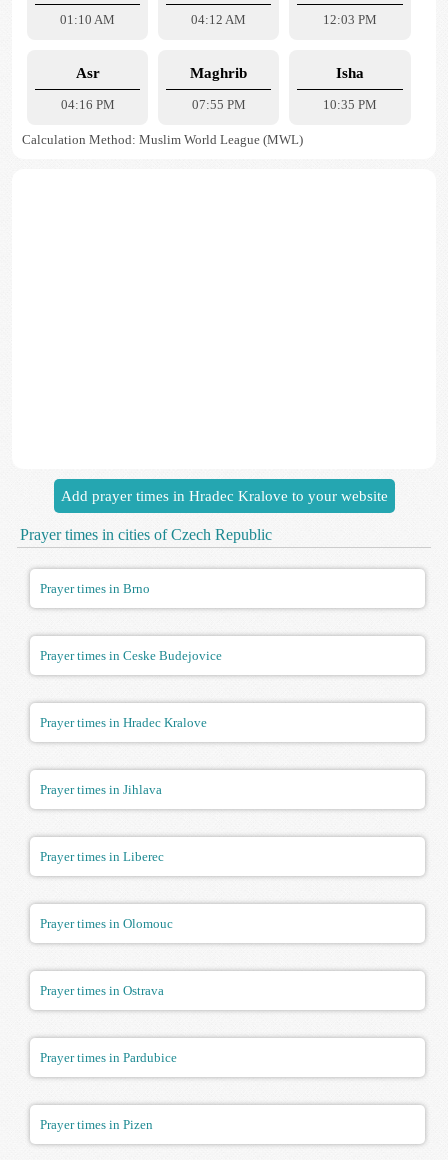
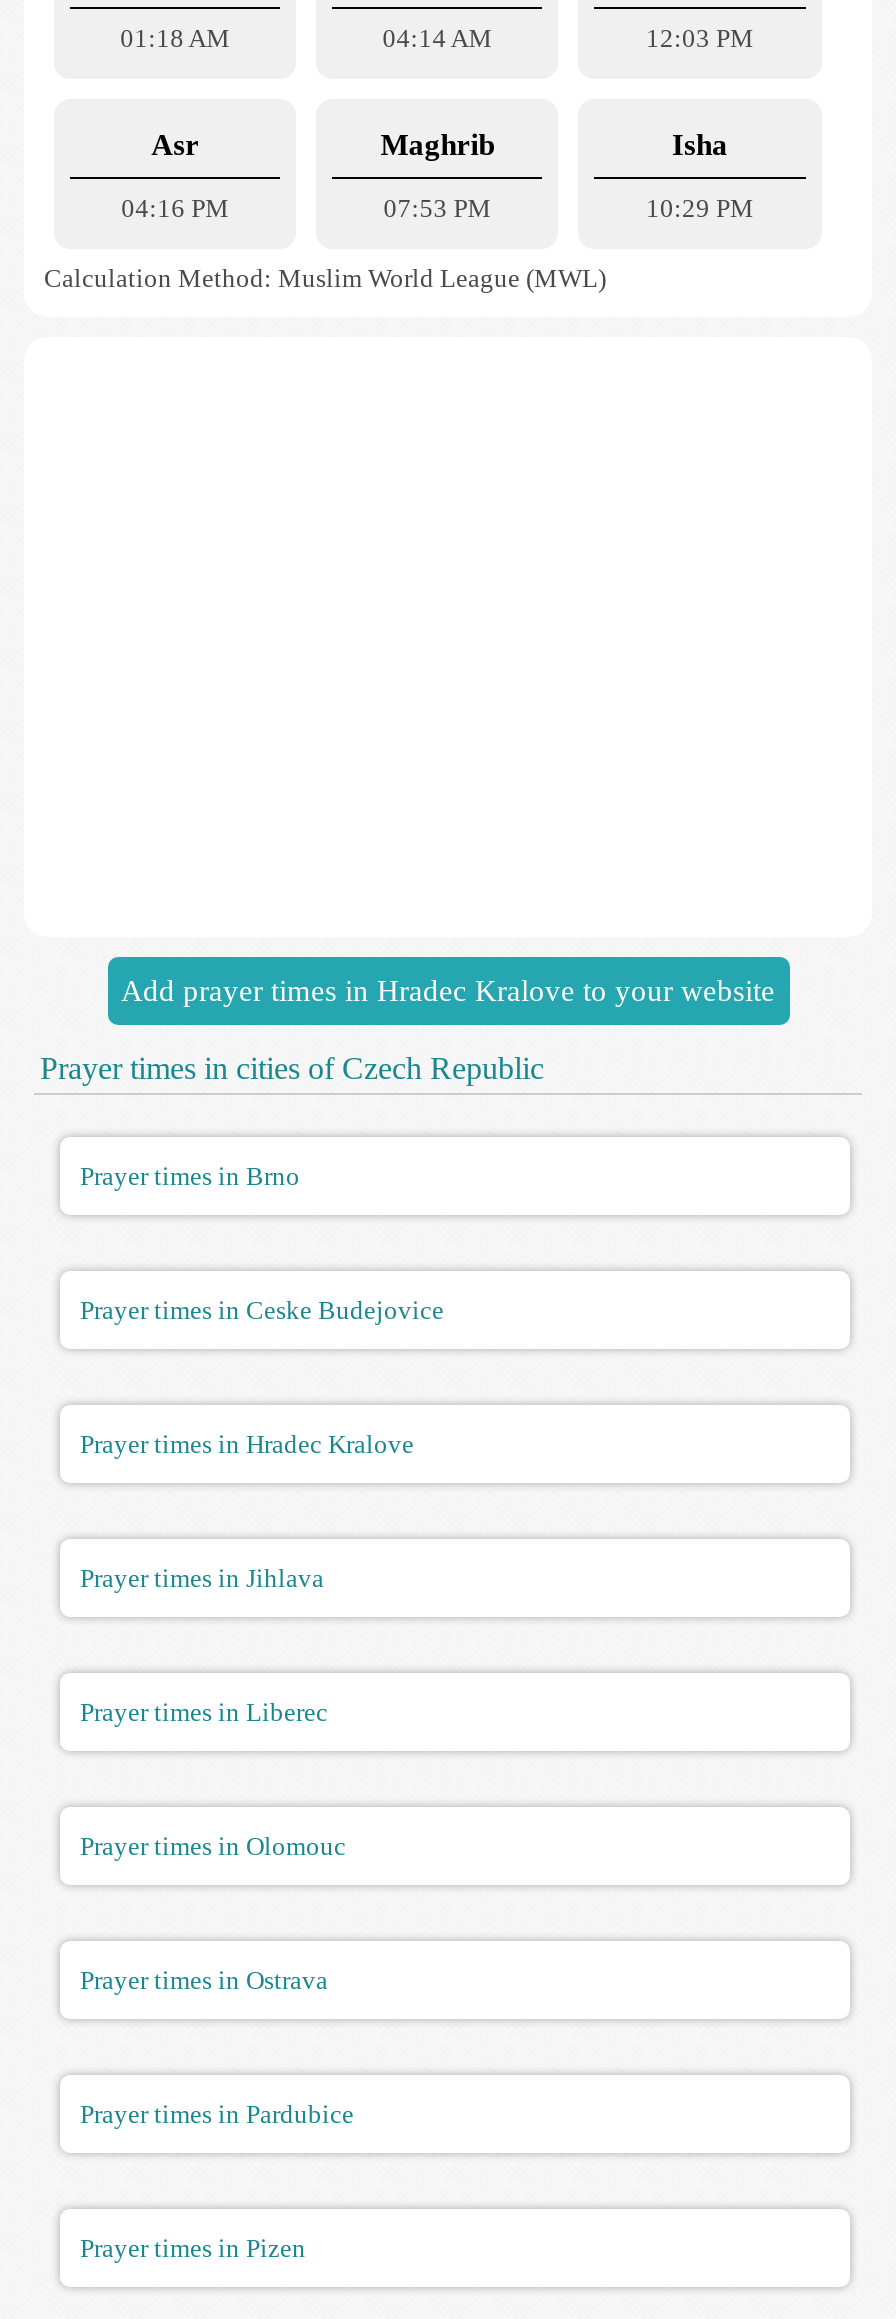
- 01:10 AM
+ 01:18 AM

- 04:12 AM
+ 04:14 AM

- 07:55 PM
+ 07:53 PM

- 10:35 PM
+ 10:29 PM
